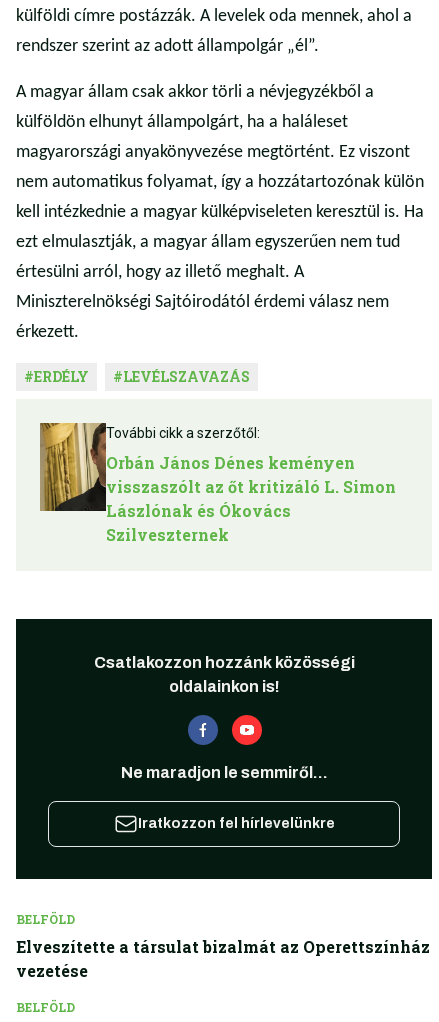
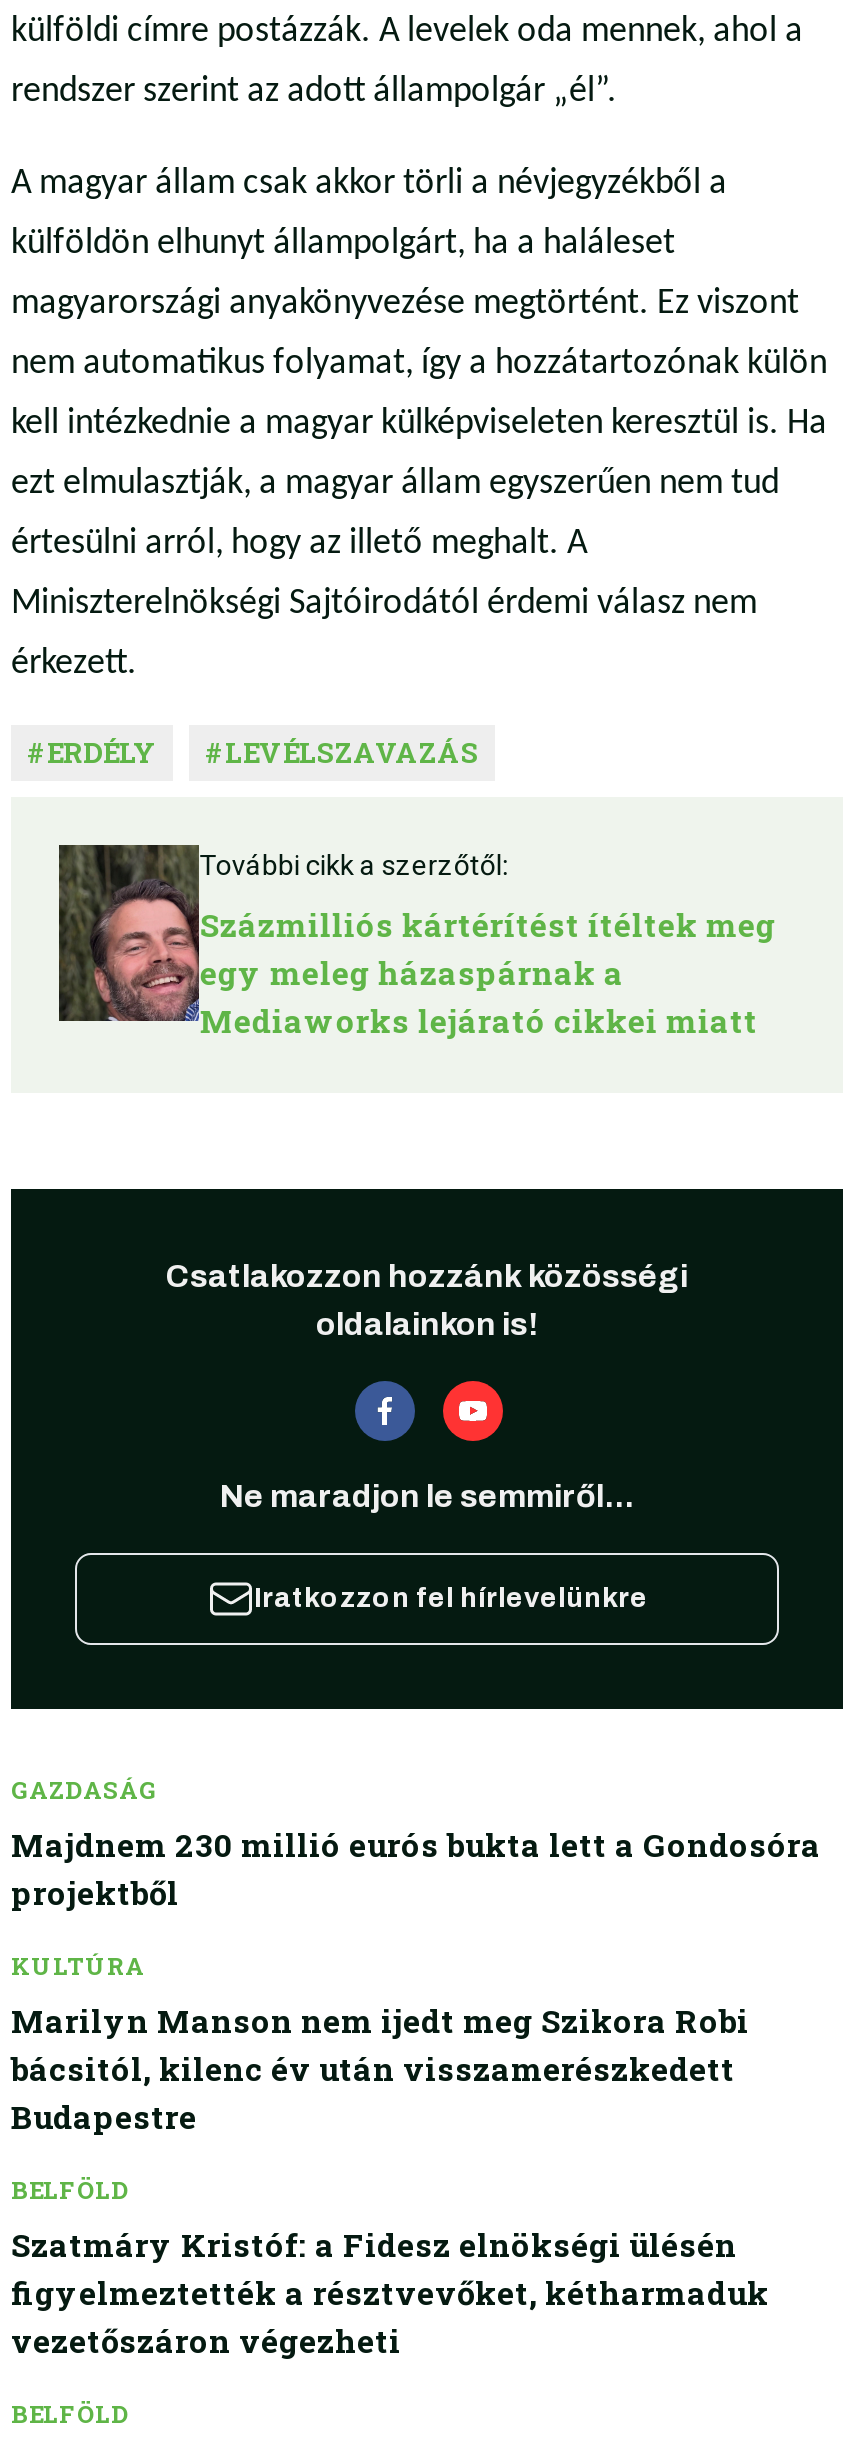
- [image]
- Orbán János Dénes keményen
- visszaszólt az őt kritizáló L. Simon
- Lászlónak és Ókovács
- Szilveszternek
+ [image]
+ Százmilliós kártérítést ítéltek meg
+ egy meleg házaspárnak a
+ Mediaworks lejárató cikkei miatt

moved up: Csatlakozzon hozzánk közösségi | oldalainkon is! | Ne maradjon le semmiről... | Iratkozzon fel hírlevelünkre

+ GAZDASÁG
+ Majdnem 230 millió eurós bukta lett a Gondosóra
+ projektből
+ KULTÚRA
+ Marilyn Manson nem ijedt meg Szikora Robi
+ bácsitól, kilenc év után visszamerészkedett
+ Budapestre

- Elveszítette a társulat bizalmát az Operettszínház
- vezetése
+ Szatmáry Kristóf: a Fidesz elnökségi ülésén
+ figyelmeztették a résztvevőket, kétharmaduk
+ vezetőszáron végezheti
